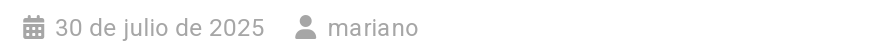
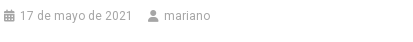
- 30 de julio de 2025
+ 17 de mayo de 2021
